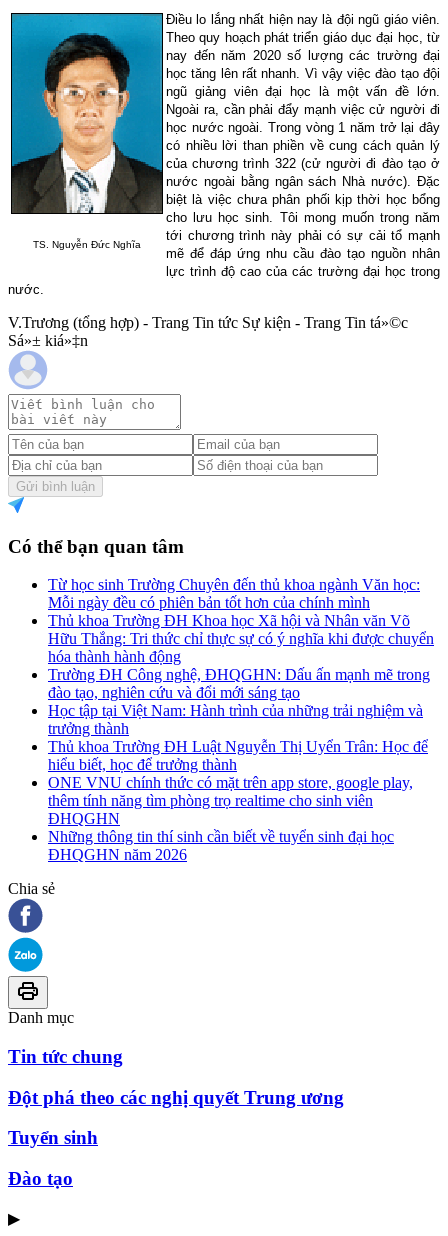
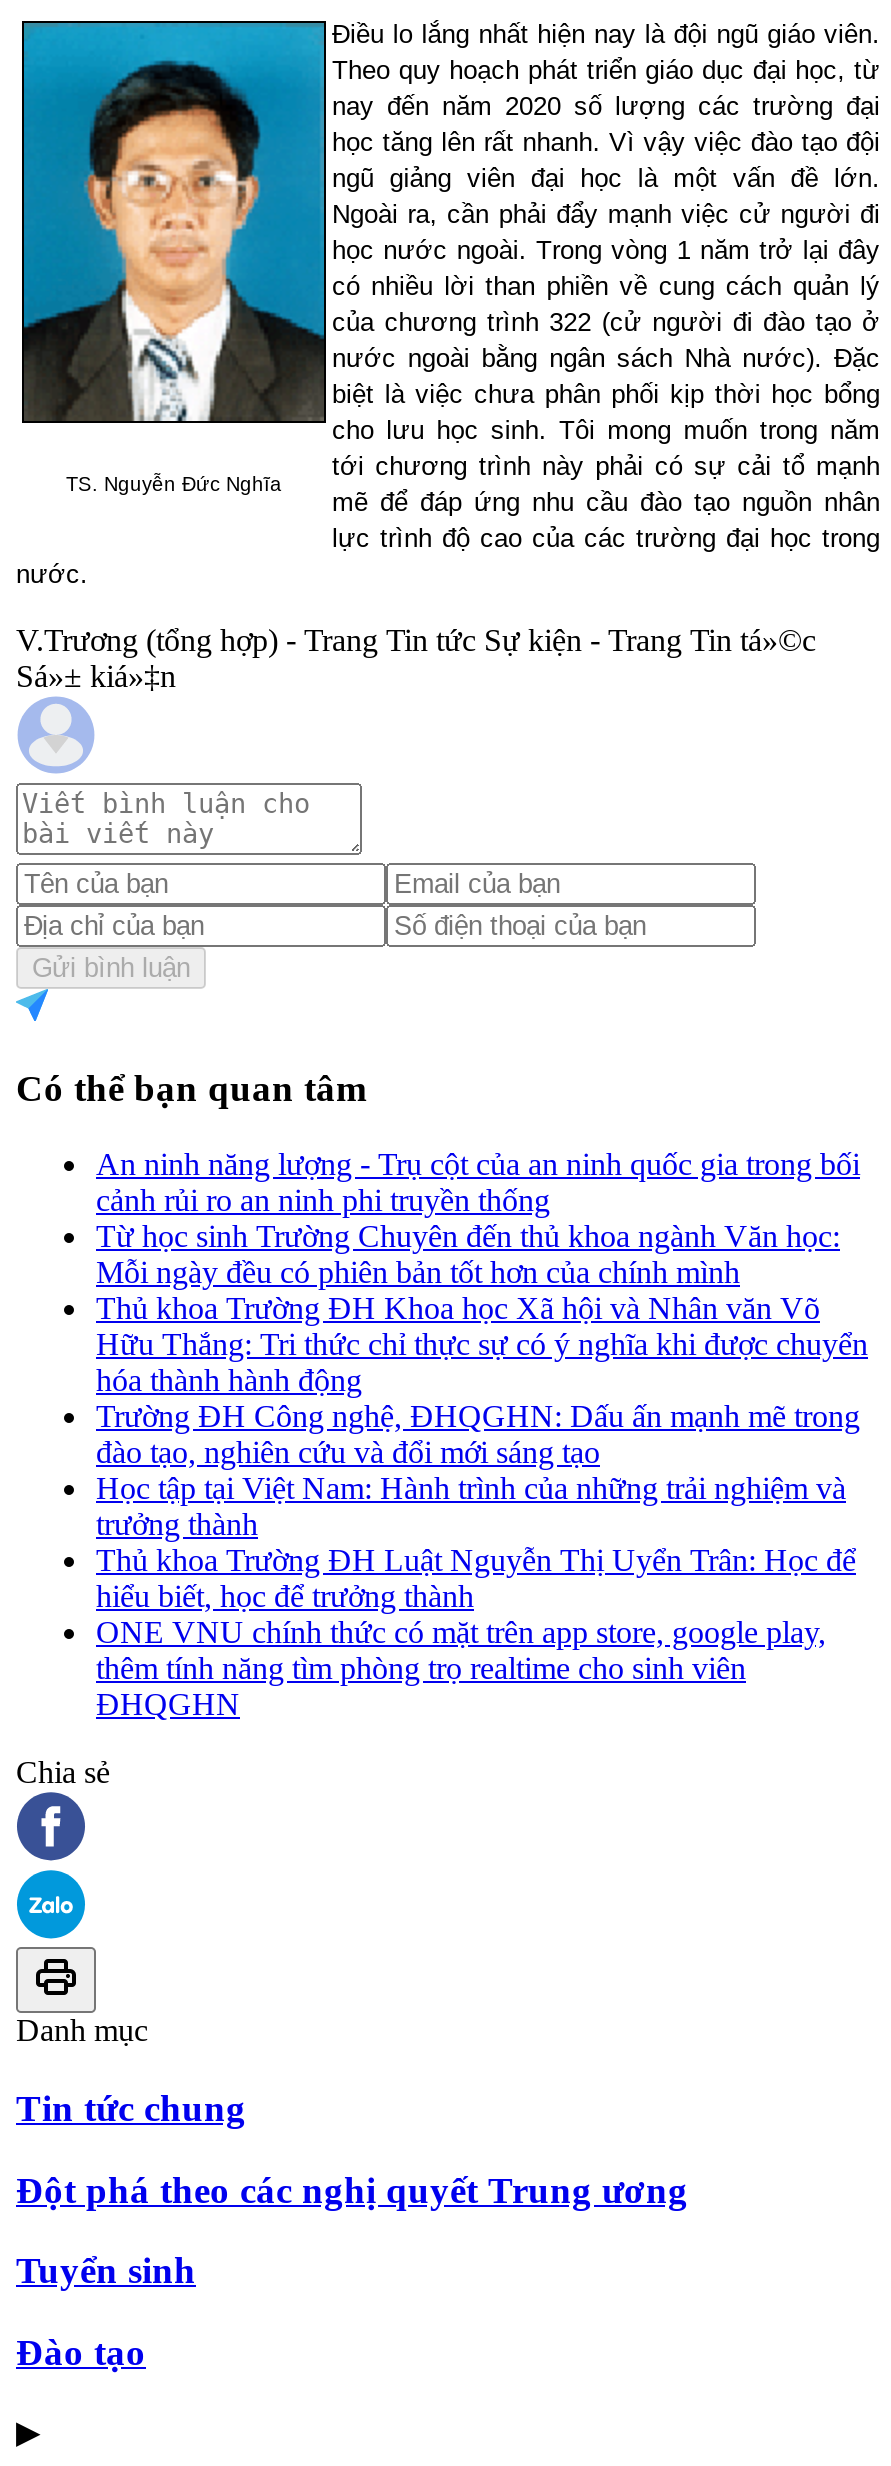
+ An ninh năng lượng - Trụ cột của an ninh quốc gia trong bối
+ cảnh rủi ro an ninh phi truyền thống

moved down: Từ học sinh Trường Chuyên đến thủ khoa ngành Văn học: | Mỗi ngày đều có phiên bản tốt hơn của chính mình | Thủ khoa Trường ĐH Khoa học Xã hội và Nhân văn Võ | ... | thêm tính năng tìm phòng trọ realtime cho sinh viên | ĐHQGHN

- Những thông tin thí sinh cần biết về tuyển sinh đại học
- ĐHQGHN năm 2026
